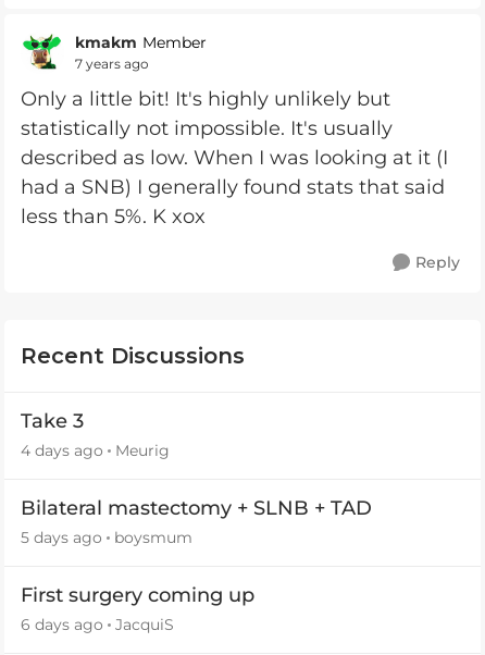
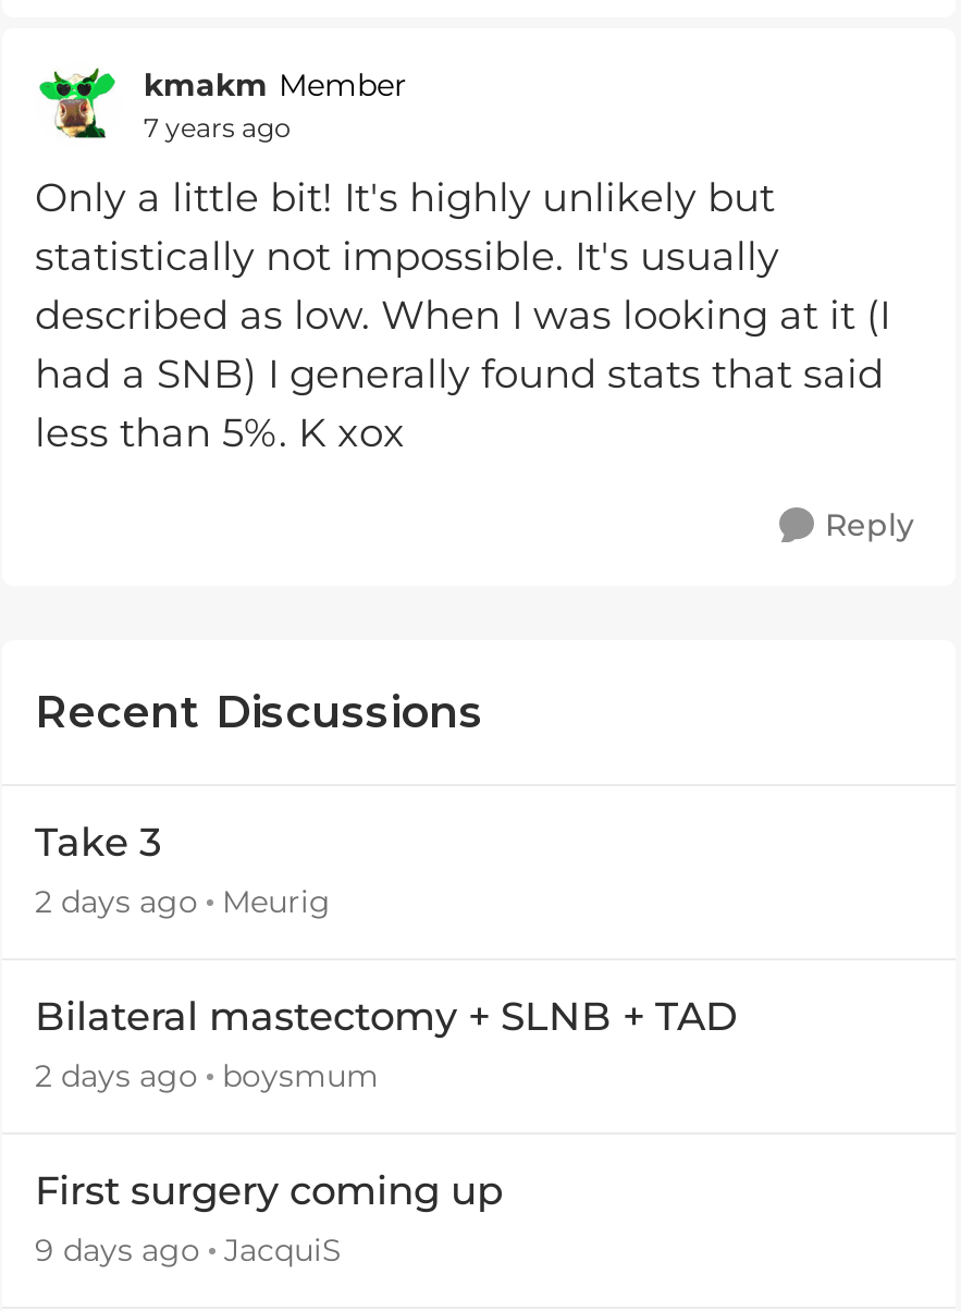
- 4 days ago Meurig
+ 2 days ago Meurig

- 5 days ago boysmum
+ 2 days ago boysmum

- 6 days ago JacquiS
+ 9 days ago JacquiS
